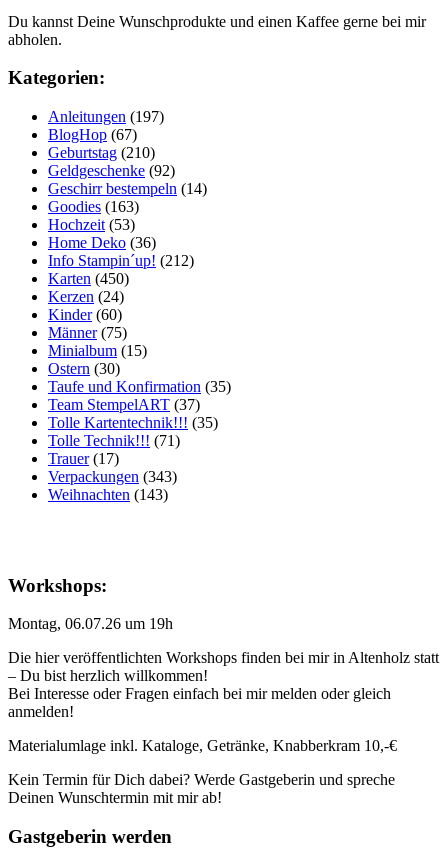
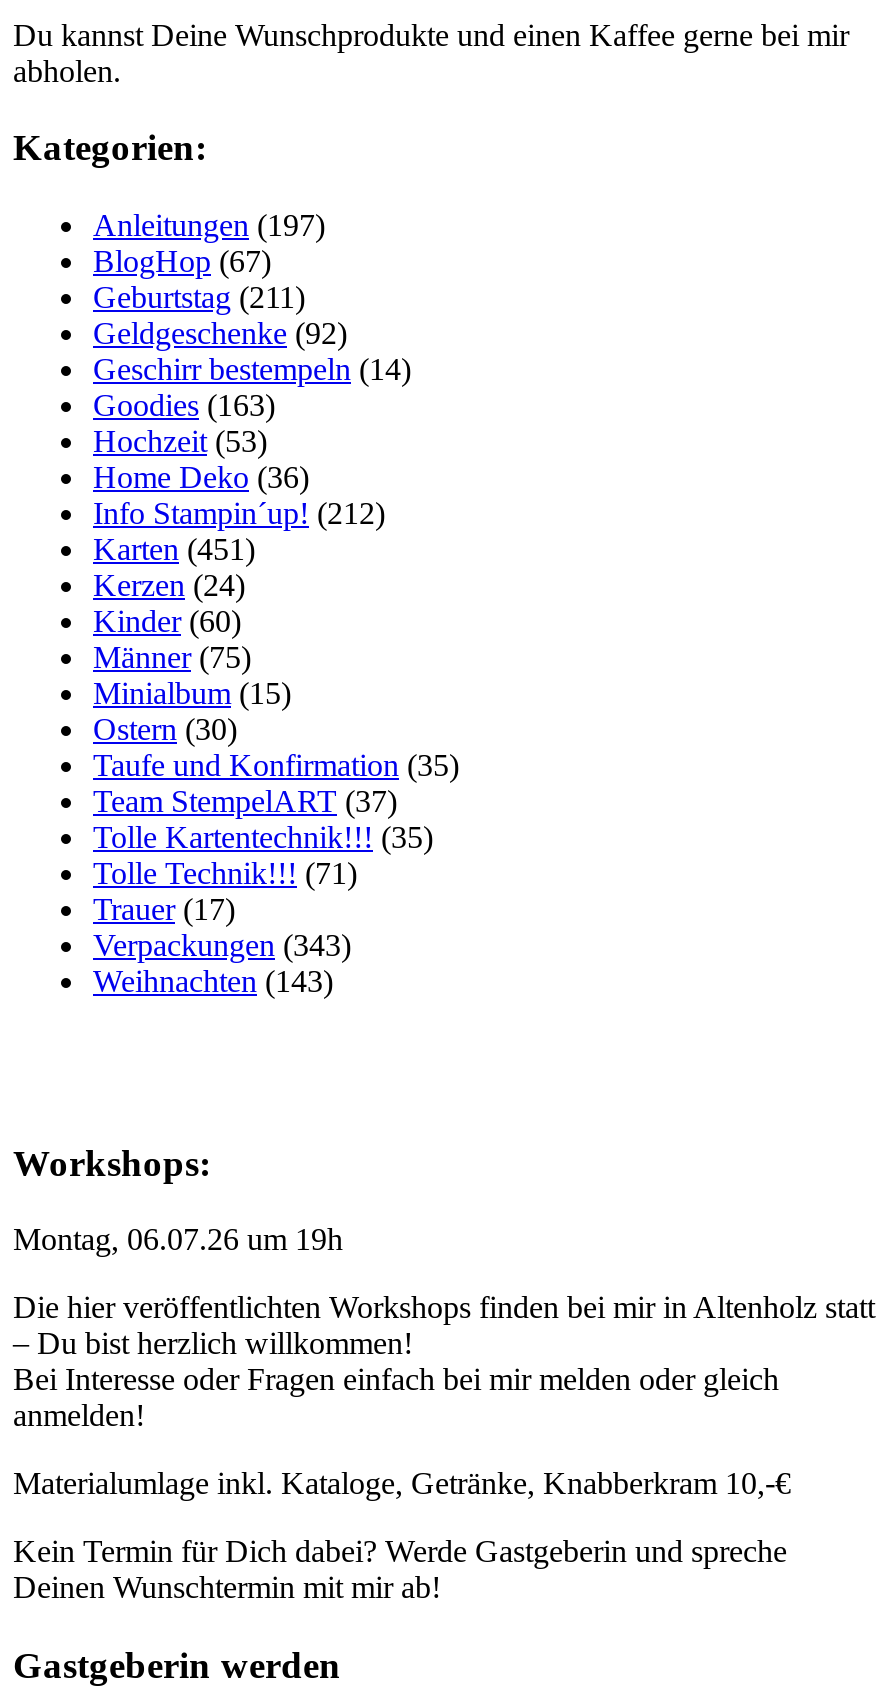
- Geburtstag (210)
+ Geburtstag (211)

- Karten (450)
+ Karten (451)
